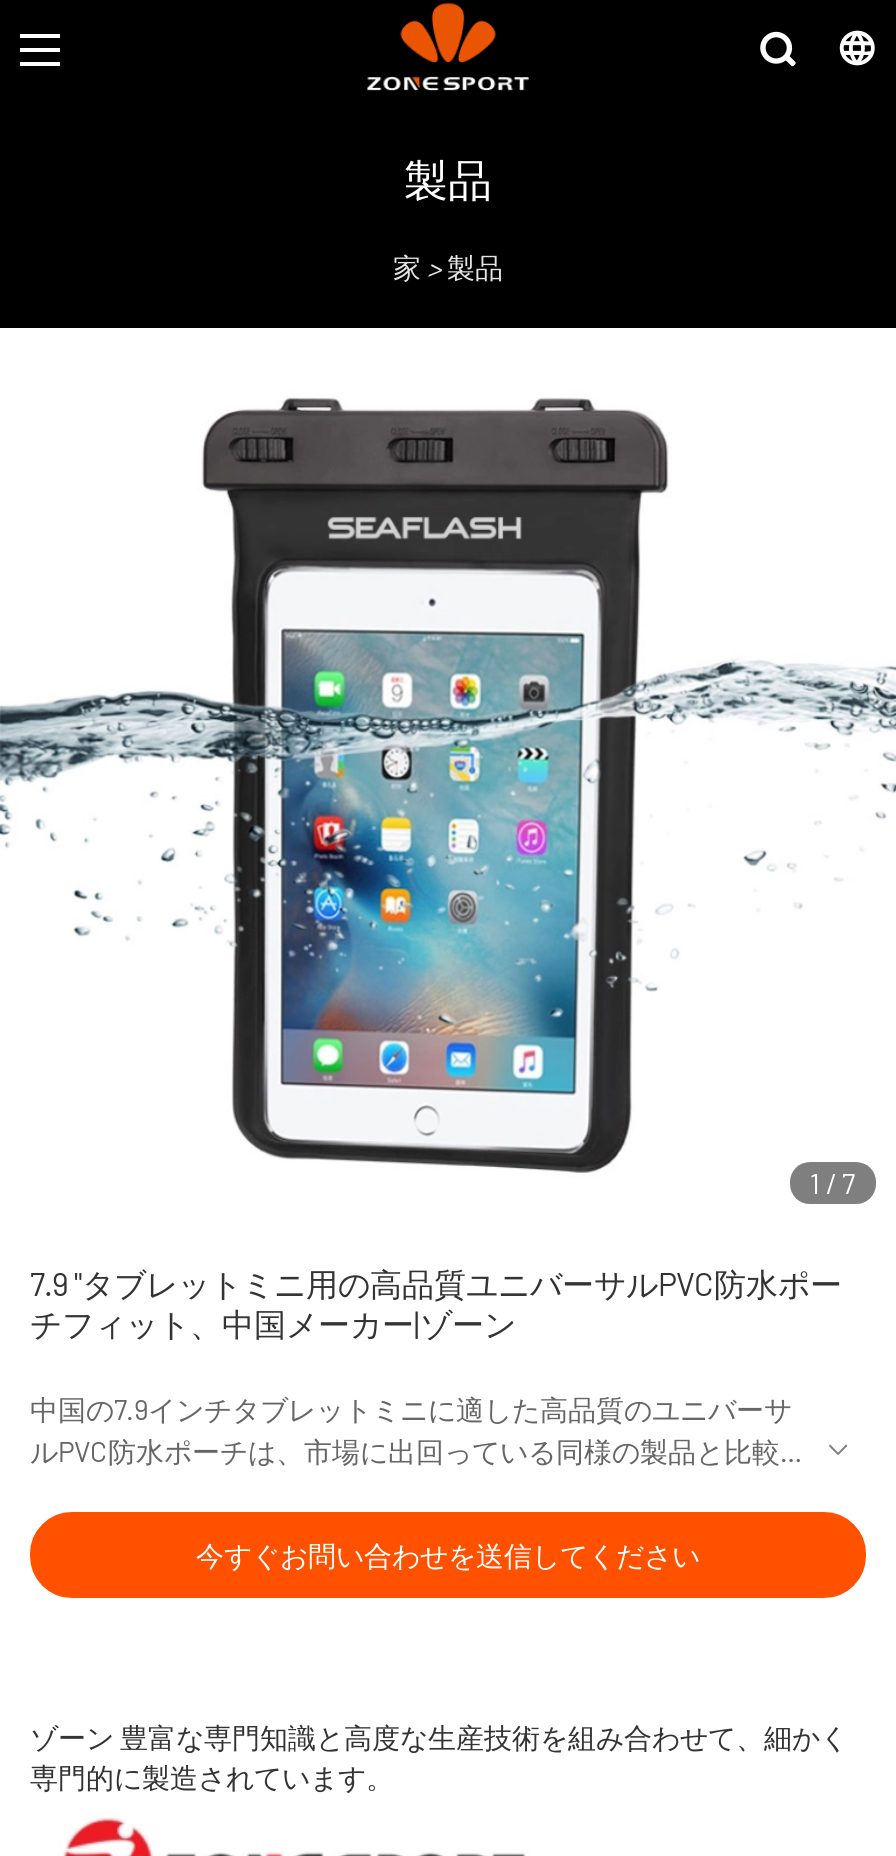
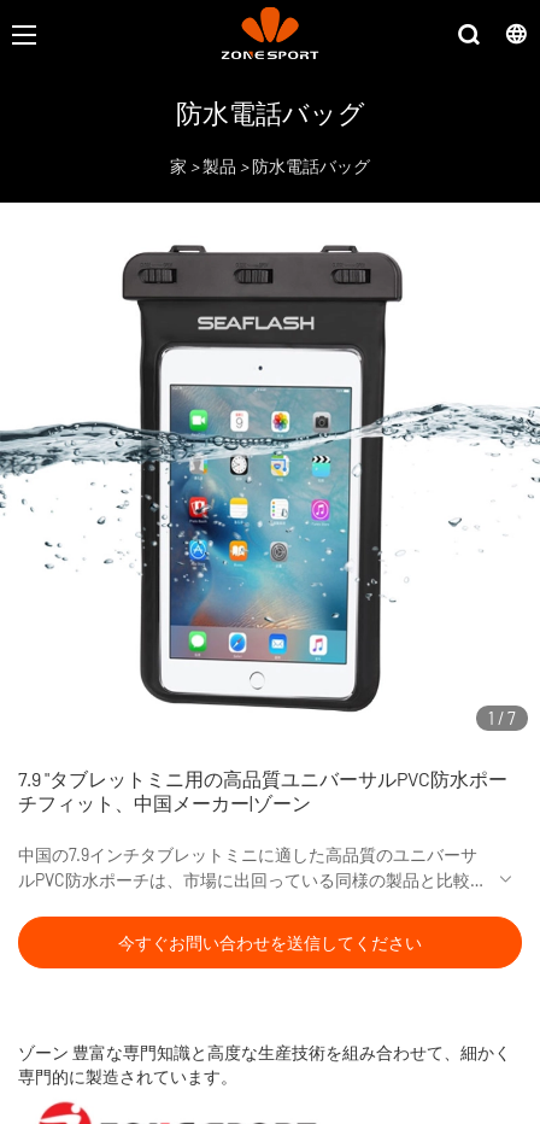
- 製品
+ 防水電話バッグ

- 家 > 製品
+ 家 > 製品 > 防水電話バッグ
